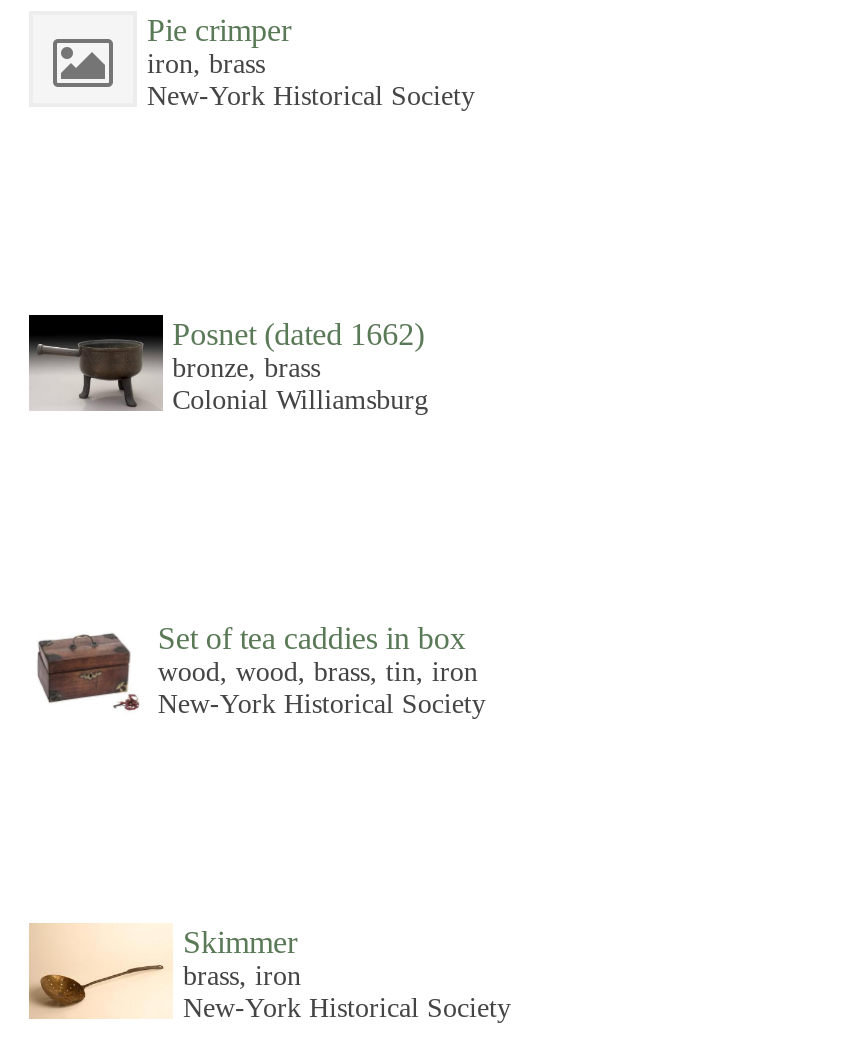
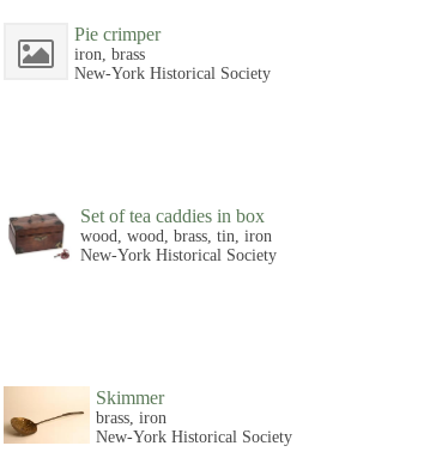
- [image]
- Posnet (dated 1662)
- bronze, brass
- Colonial Williamsburg
